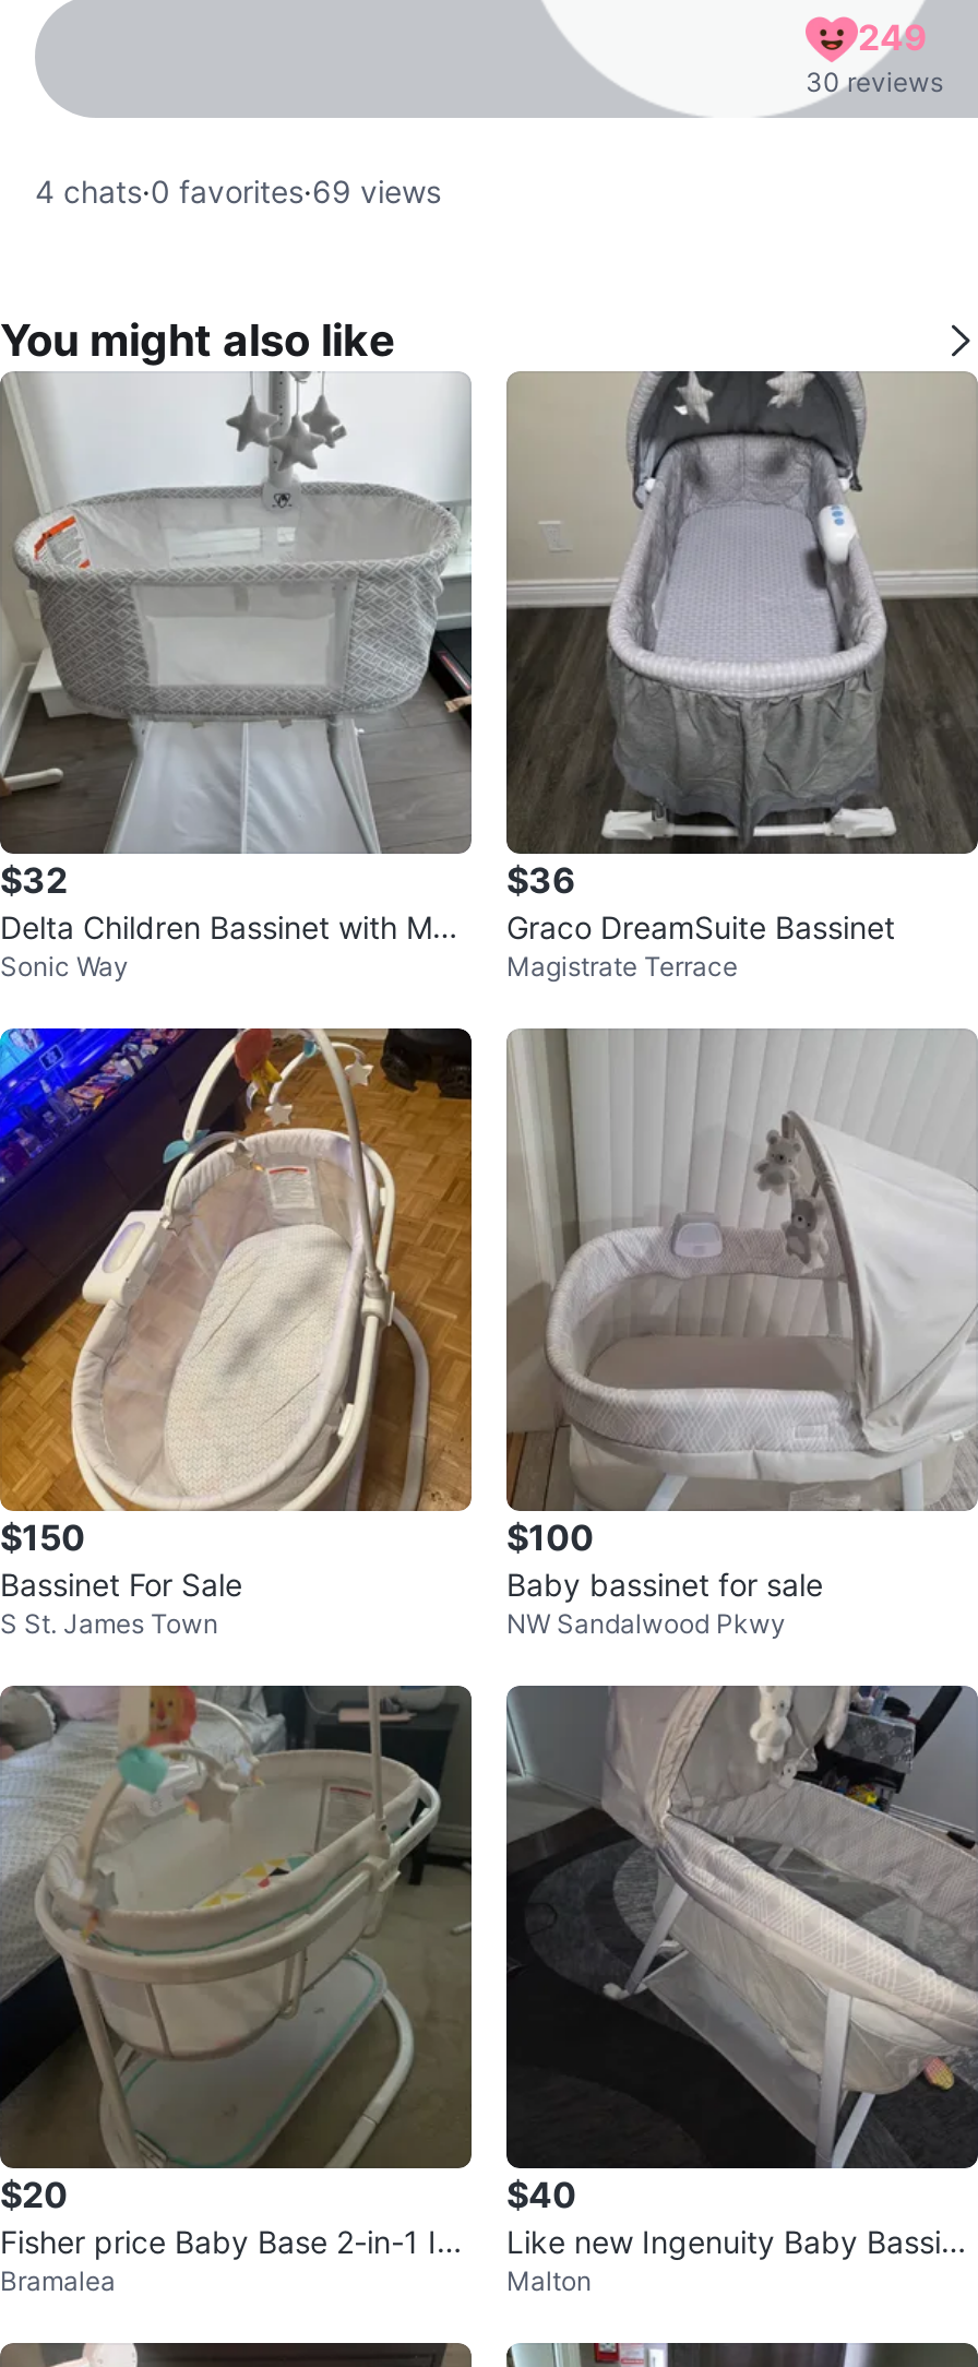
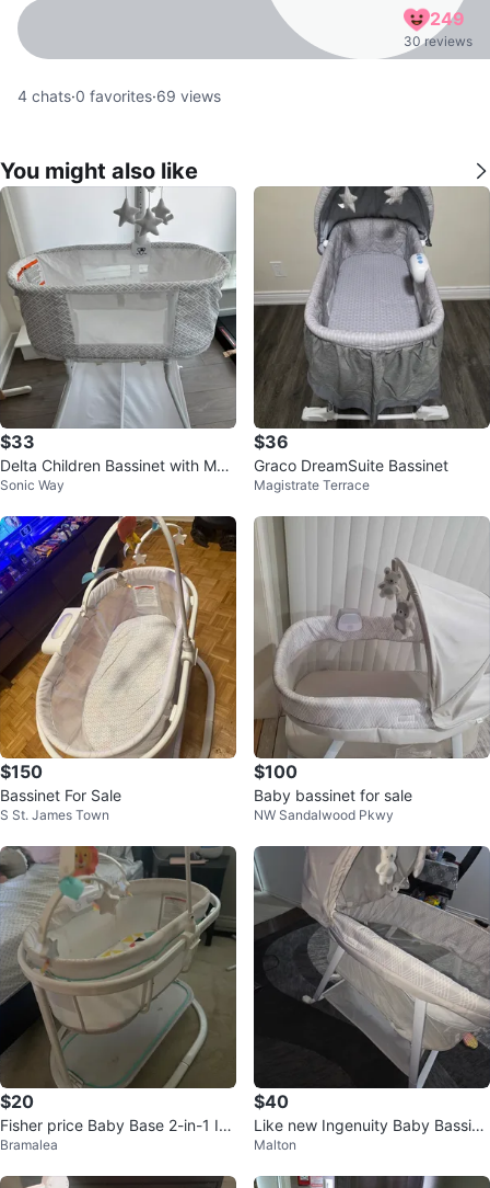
- $32
+ $33
